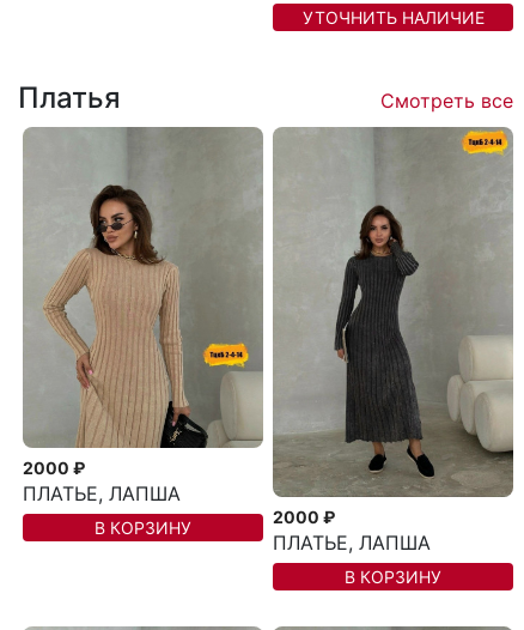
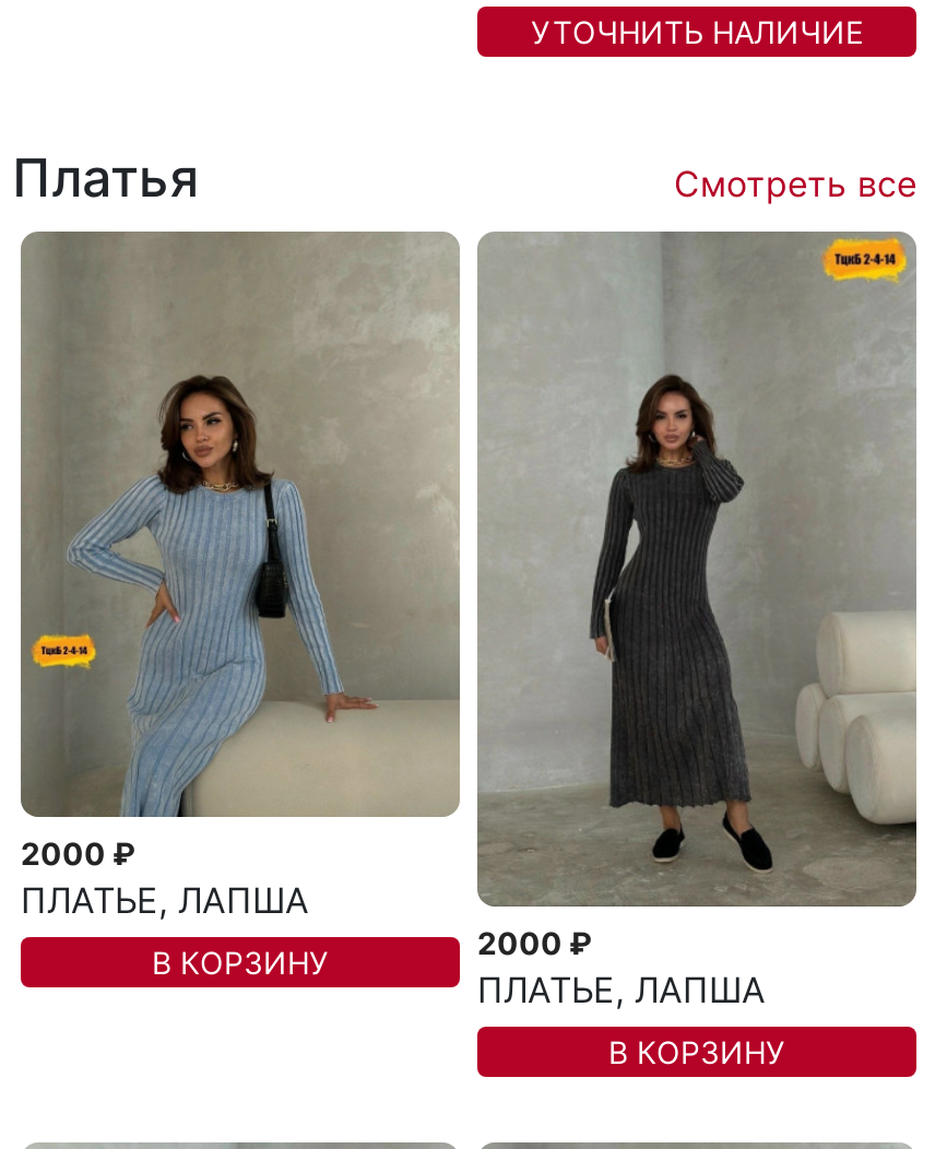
- [image]
+ [image]
